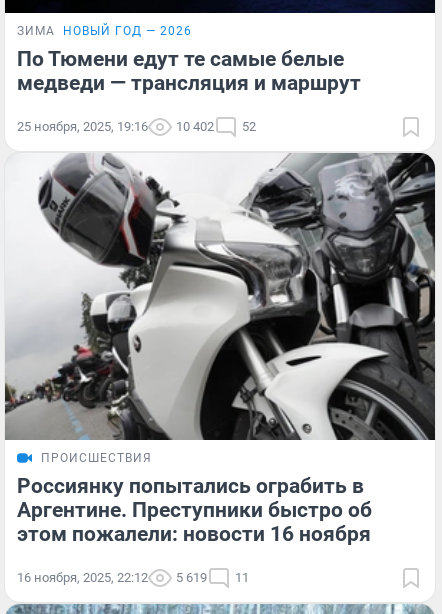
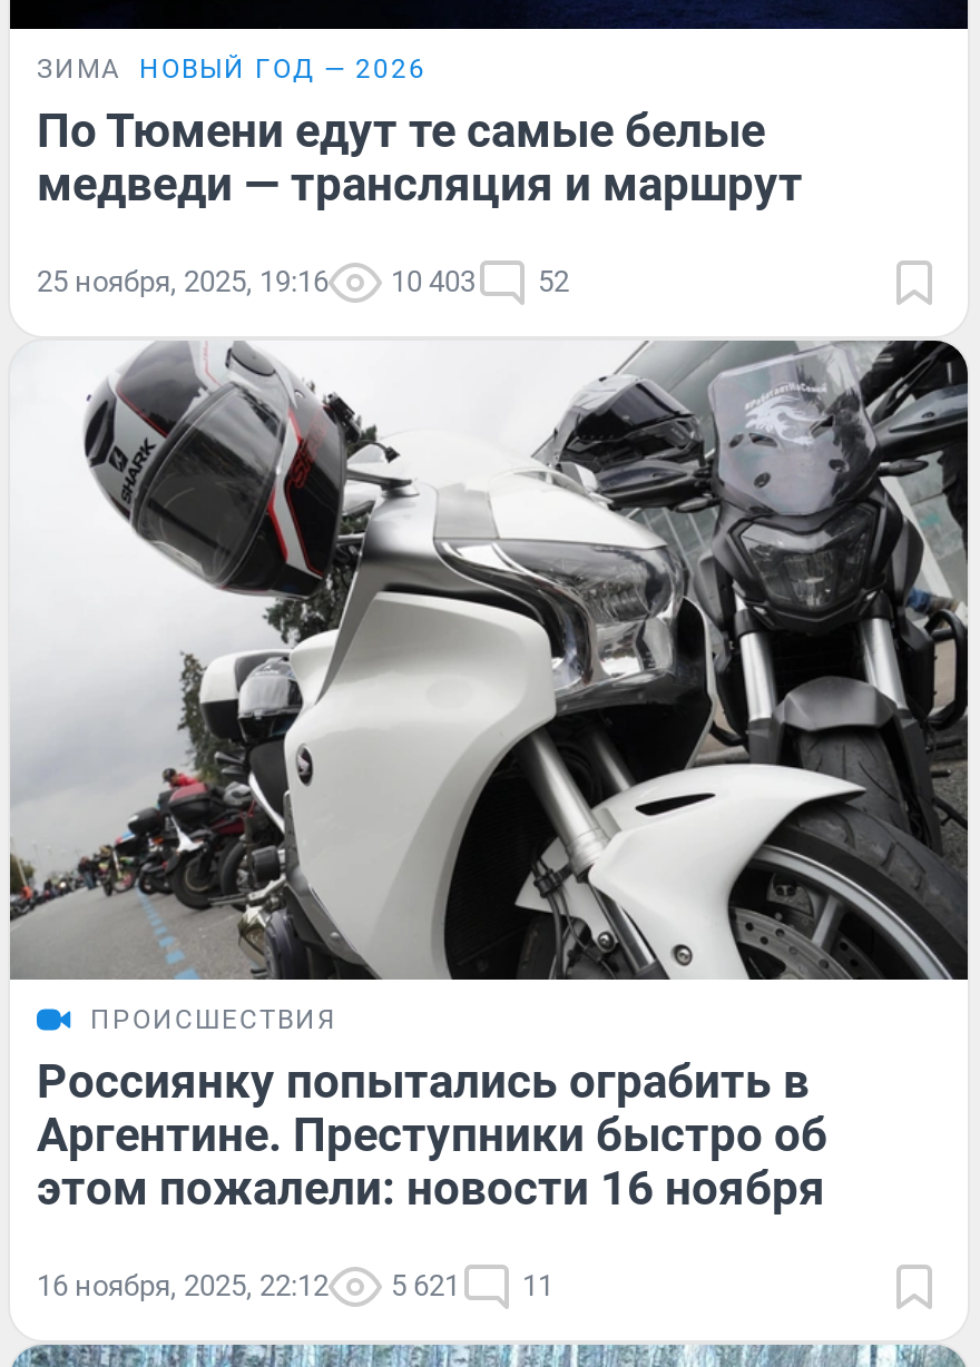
- 25 ноября, 2025, 19:16 10 402 52
+ 25 ноября, 2025, 19:16 10 403 52

- 16 ноября, 2025, 22:12 5 619 11
+ 16 ноября, 2025, 22:12 5 621 11
